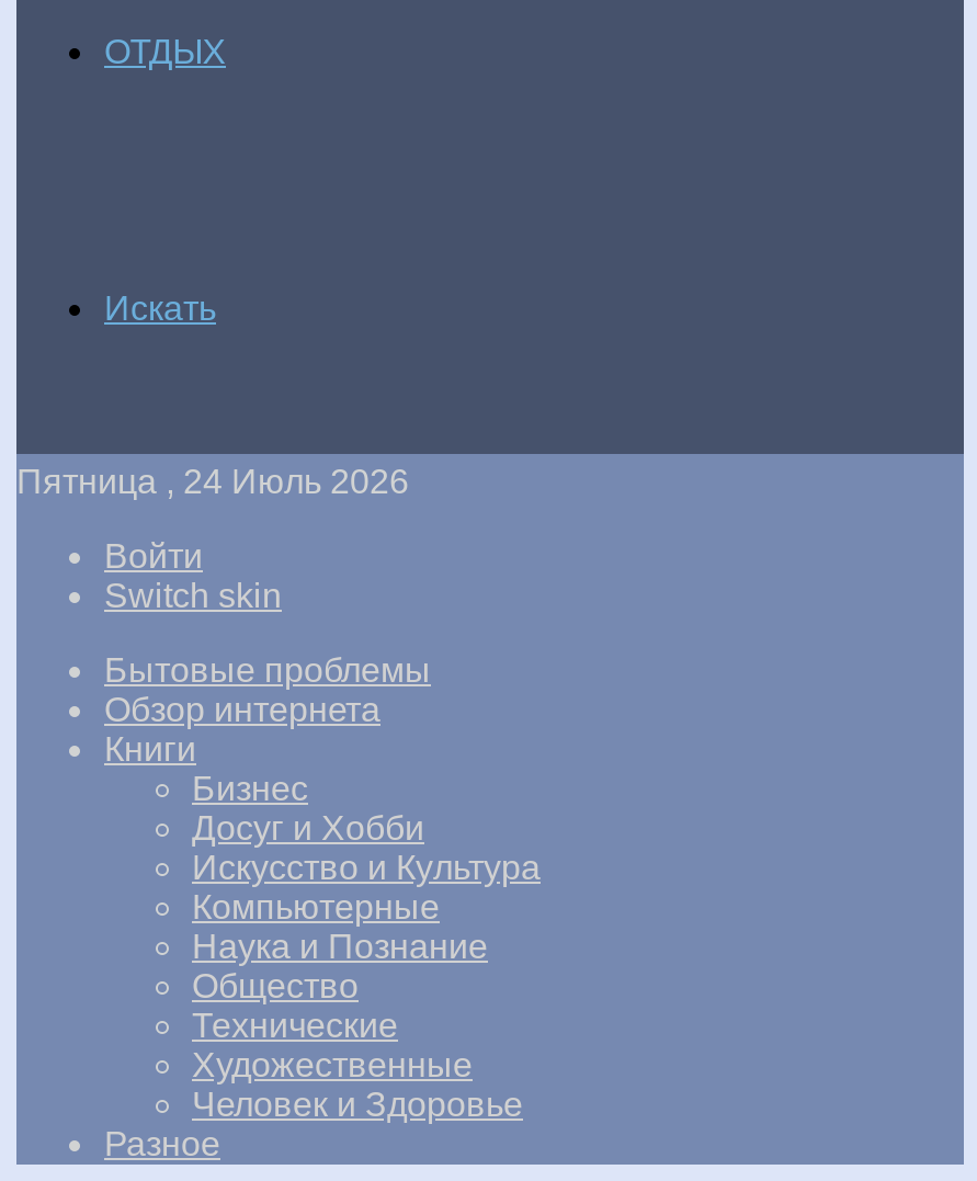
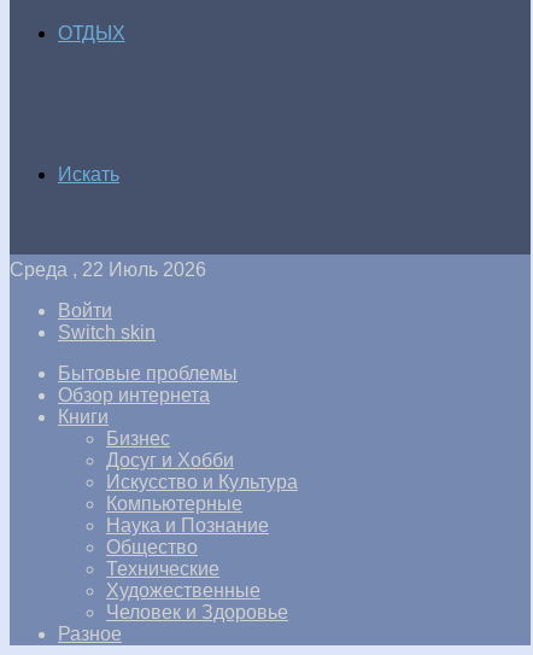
- Пятница , 24 Июль 2026
+ Среда , 22 Июль 2026
